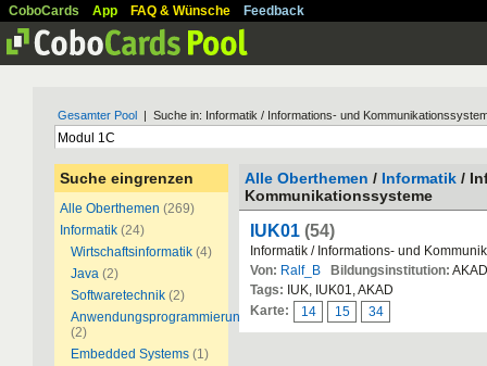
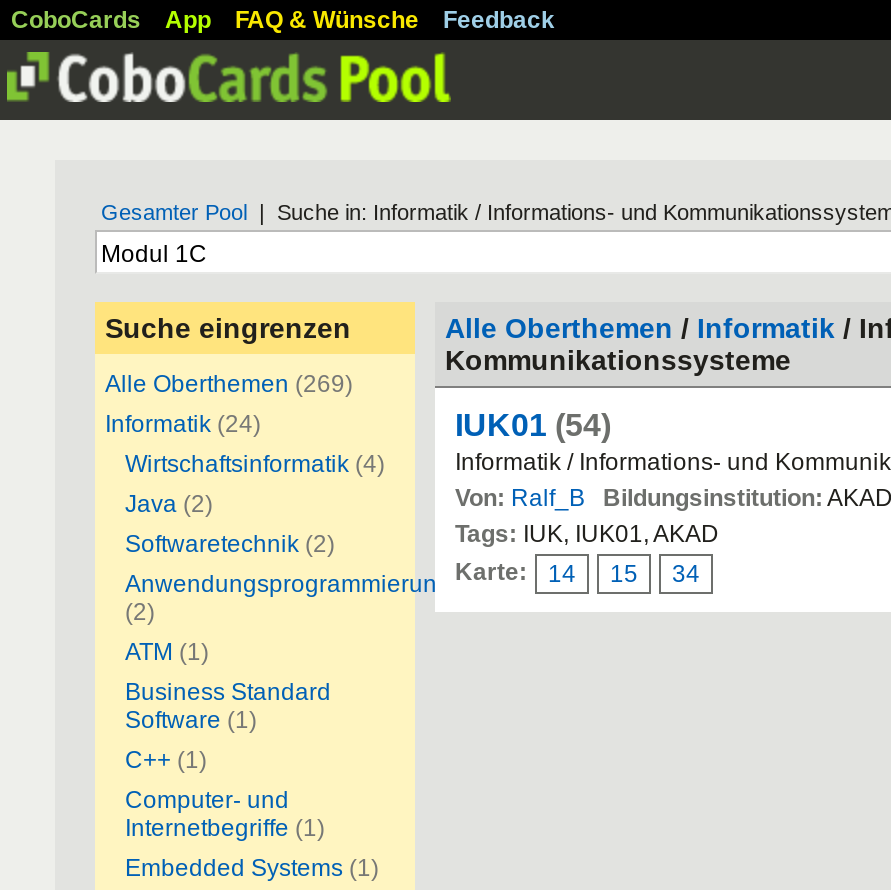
+ ATM (1)
+ Business Standard
+ Software (1)
+ C++ (1)
+ Computer- und
+ Internetbegriffe (1)
